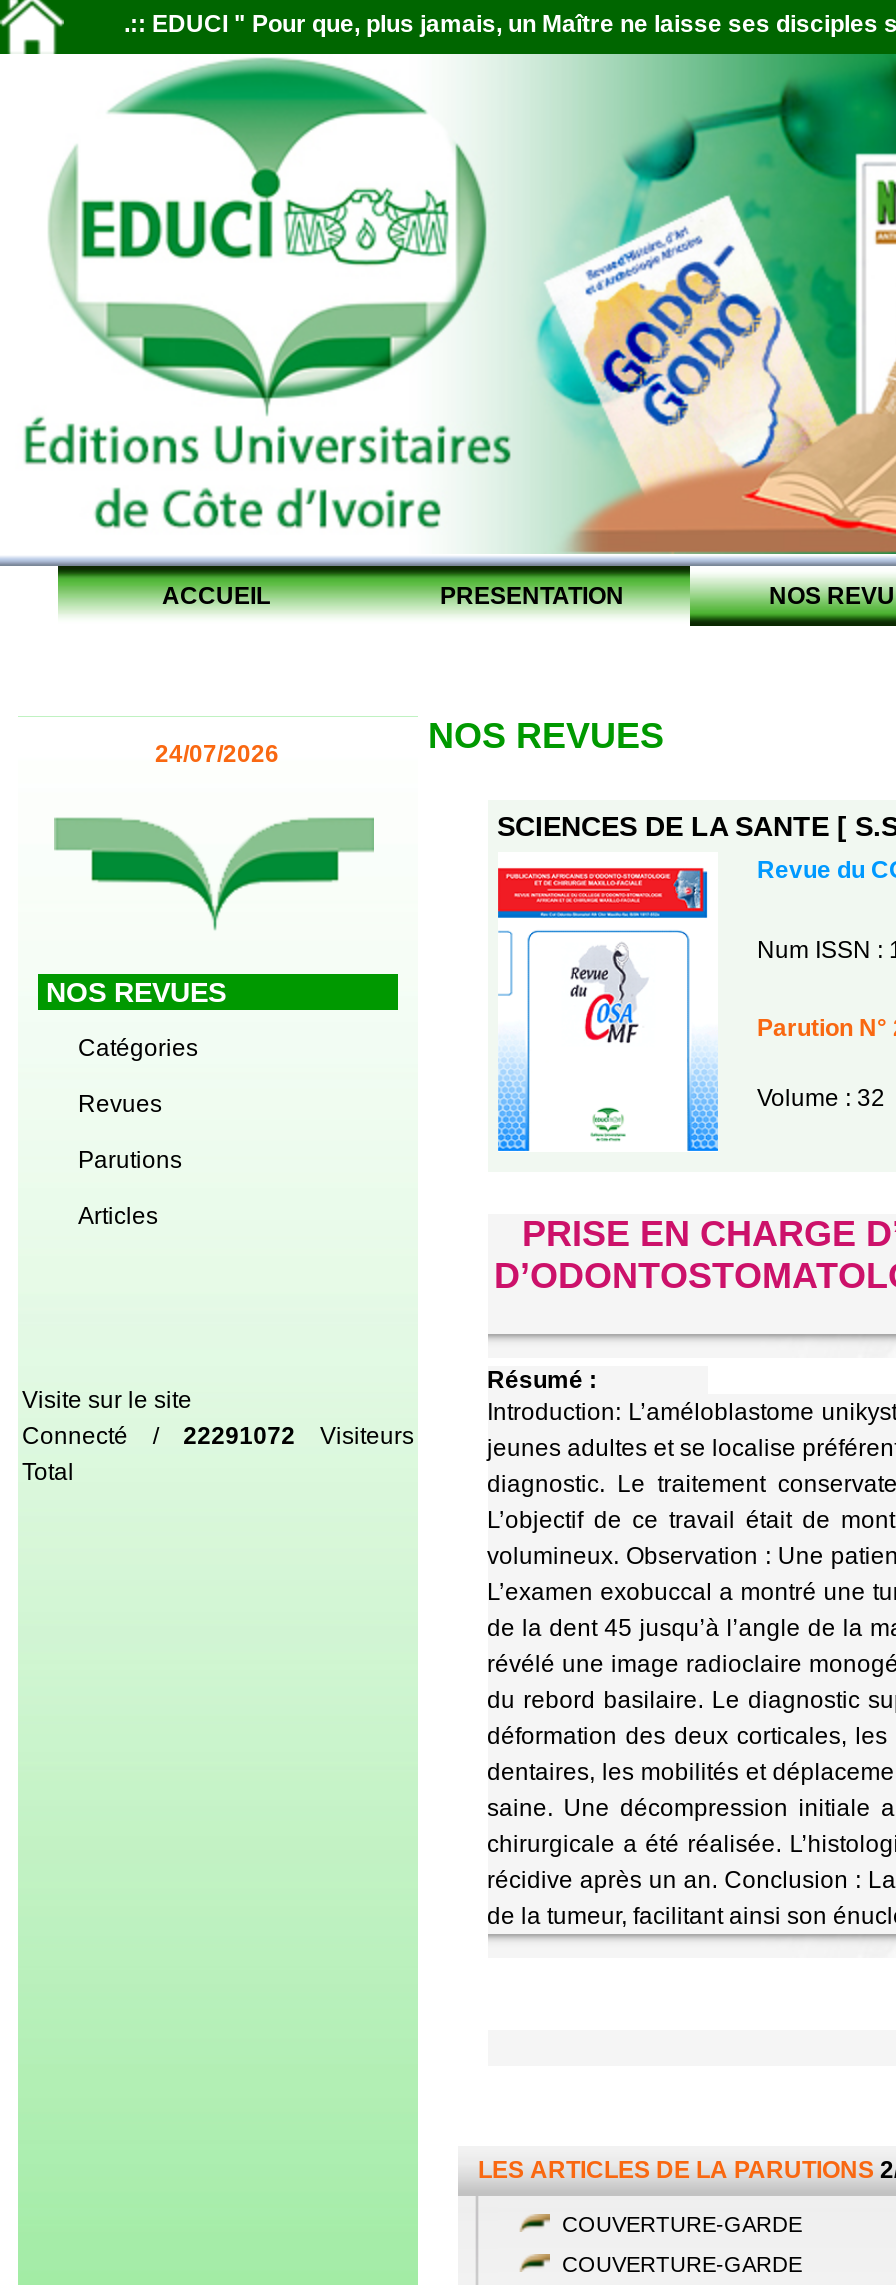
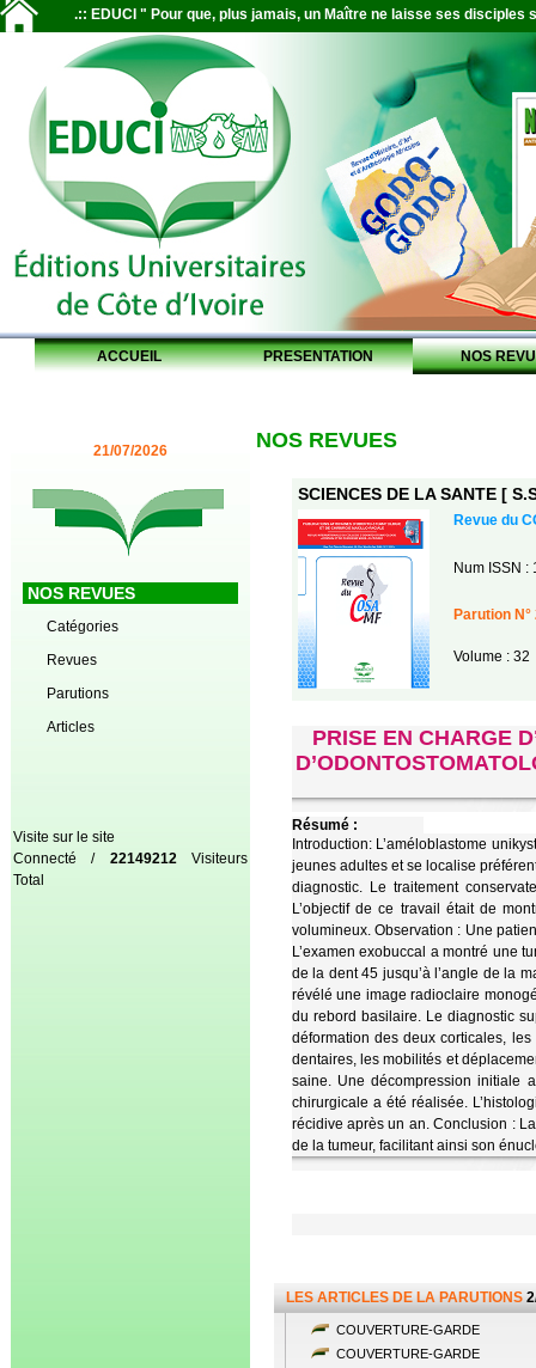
- 24/07/2026
+ 21/07/2026

- Connecté / 22291072 Visiteurs
+ Connecté / 22149212 Visiteurs
